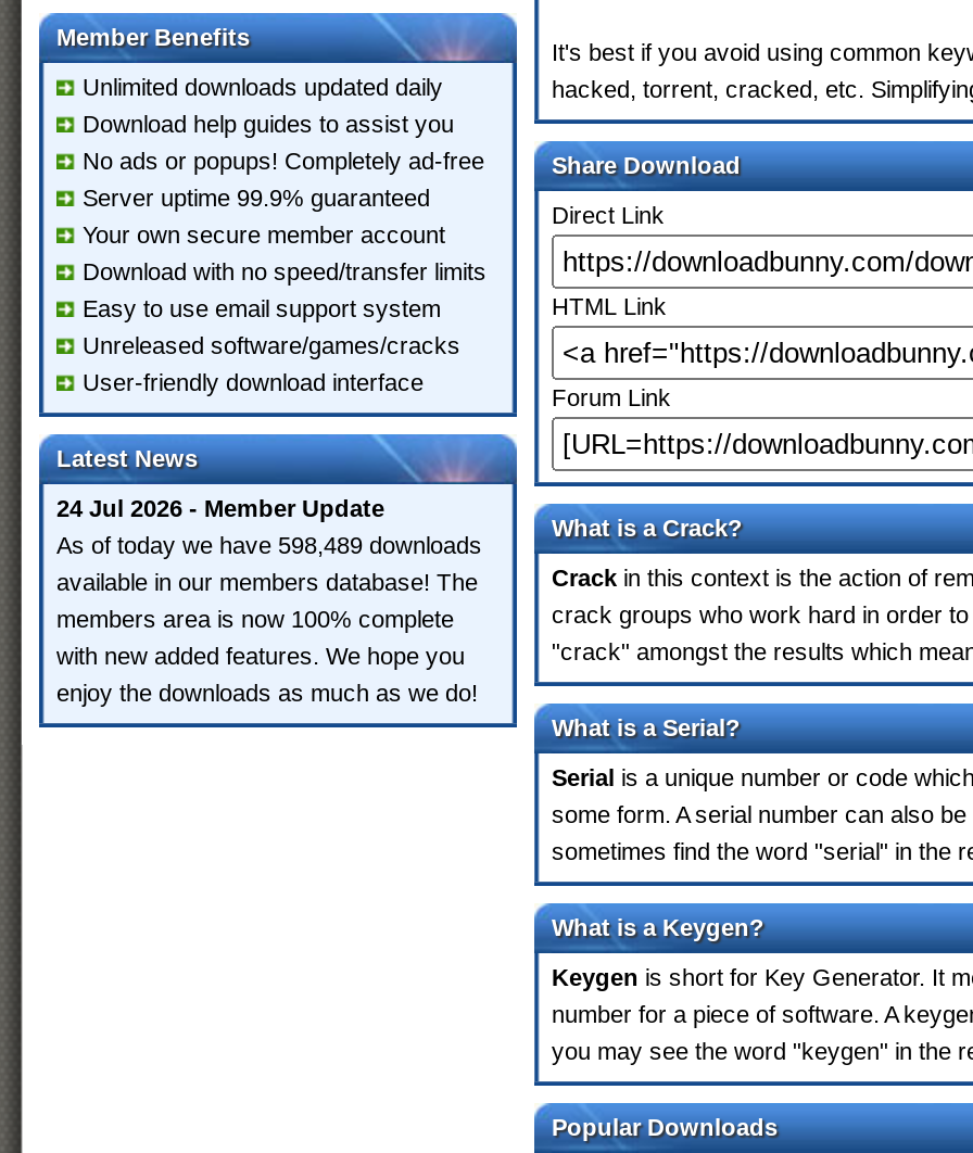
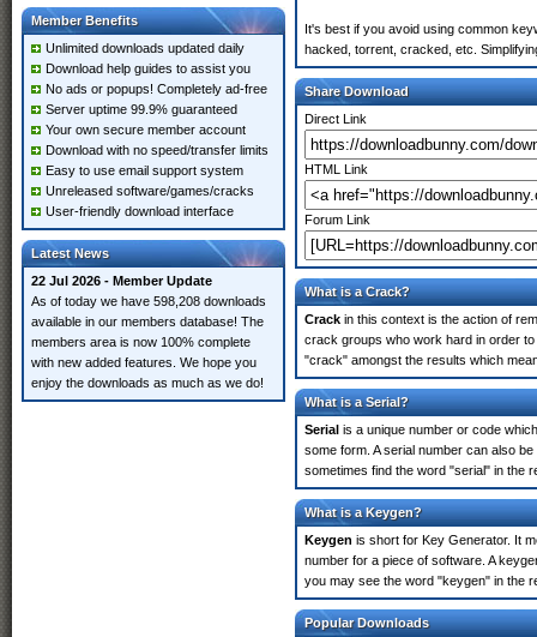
- 24 Jul 2026 - Member Update
+ 22 Jul 2026 - Member Update

- As of today we have 598,489 downloads
+ As of today we have 598,208 downloads
